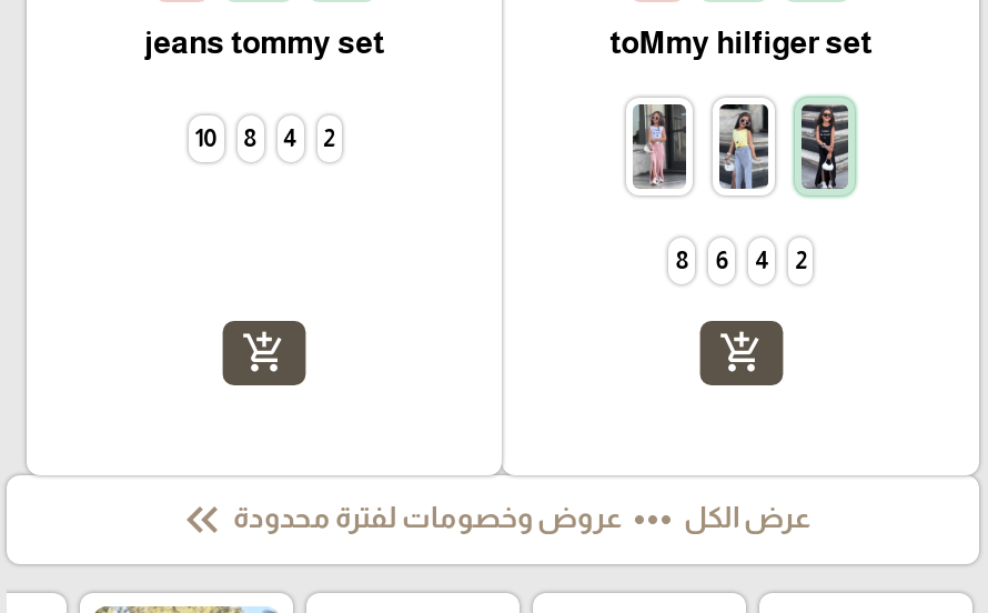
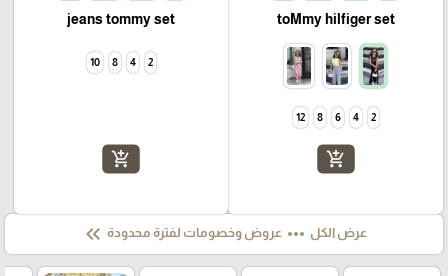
+ 12
